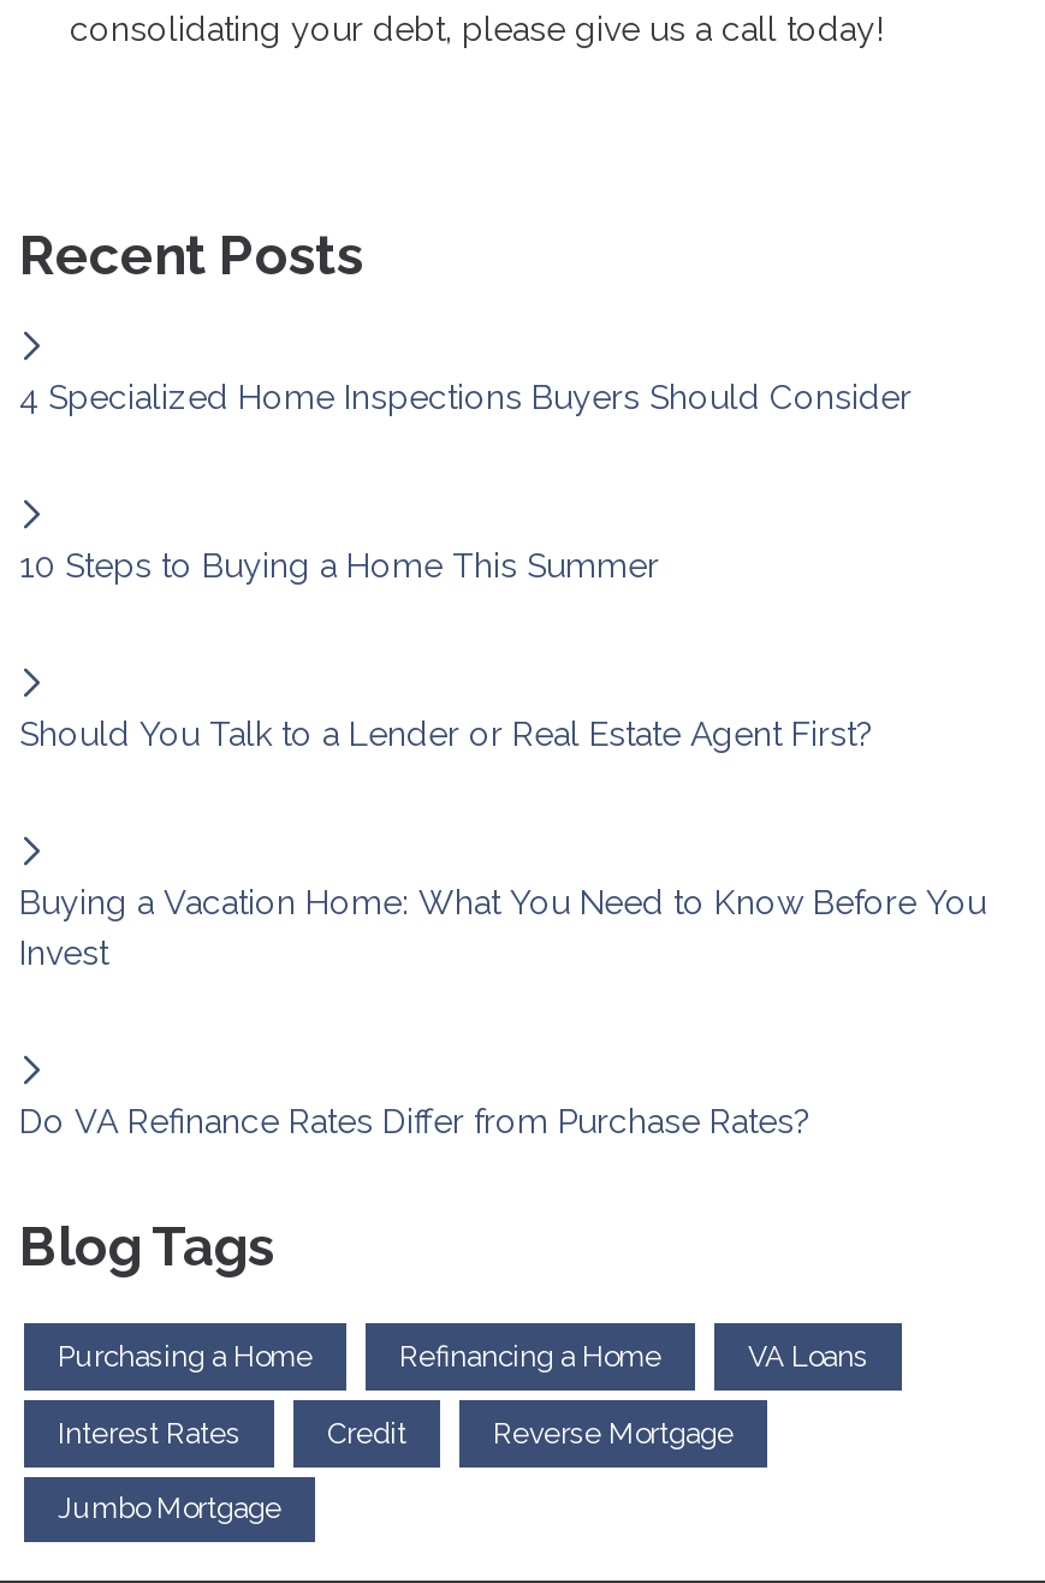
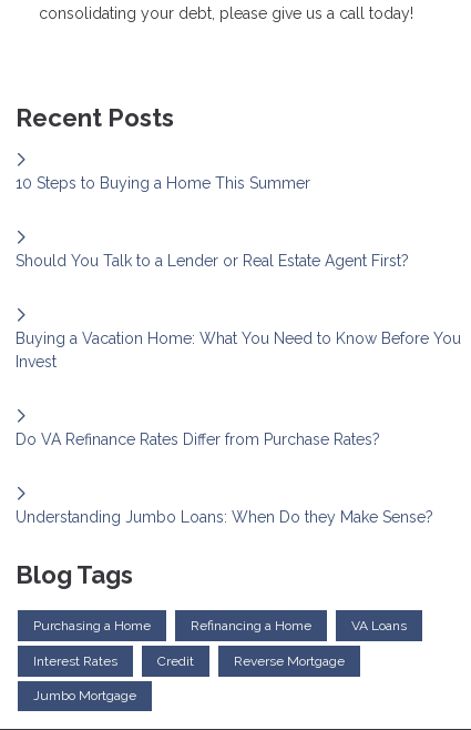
- 4 Specialized Home Inspections Buyers Should Consider

moved up: 10 Steps to Buying a Home This Summer | Should You Talk to a Lender or Real Estate Agent First? | Buying a Vacation Home: What You Need to Know Before You | Invest | Do VA Refinance Rates Differ from Purchase Rates?

+ Understanding Jumbo Loans: When Do they Make Sense?
